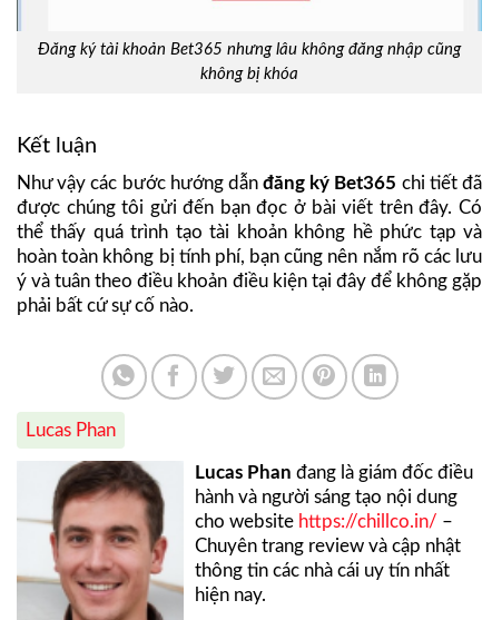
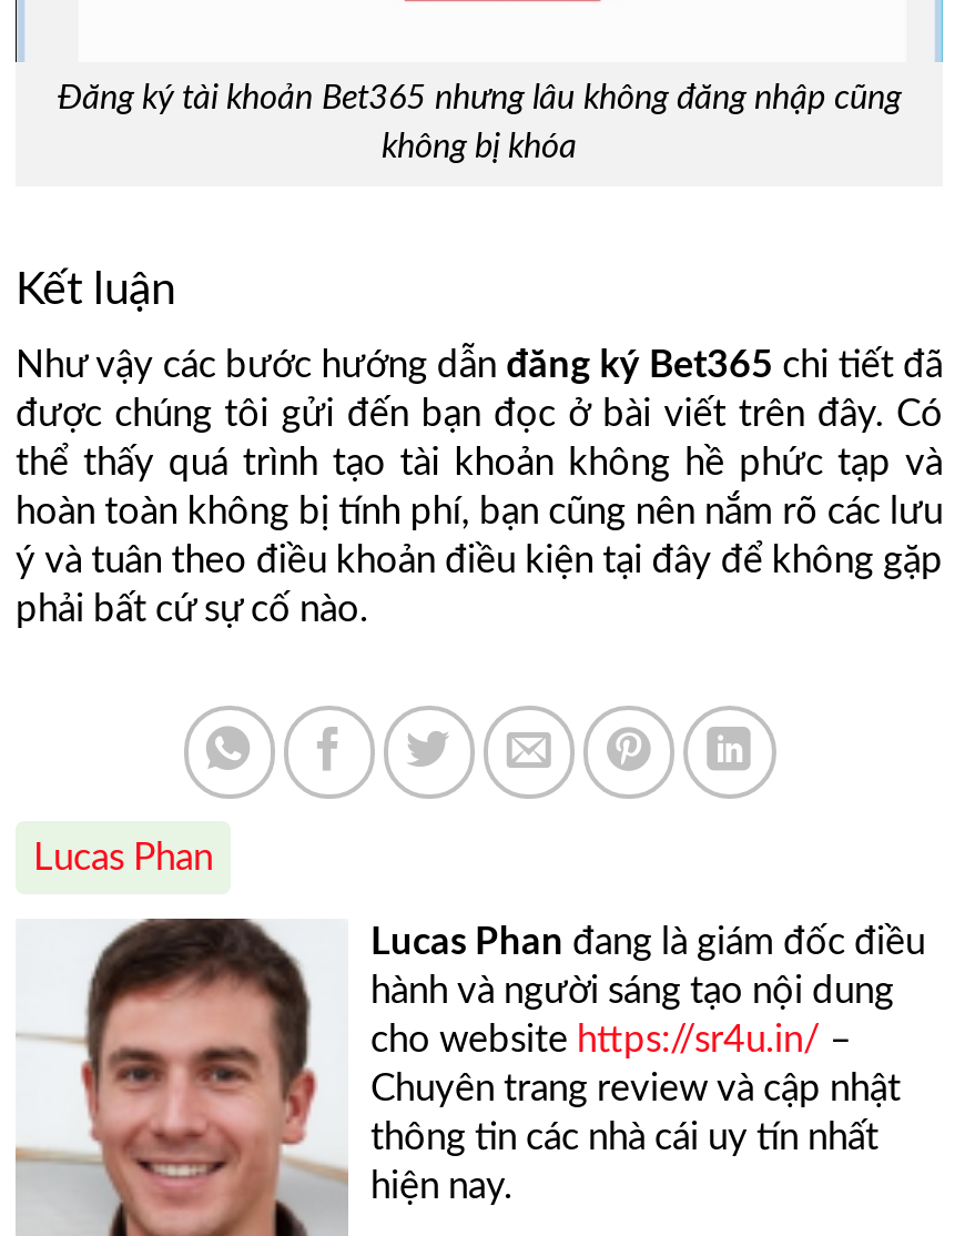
- cho website https://chillco.in/ –
+ cho website https://sr4u.in/ –
